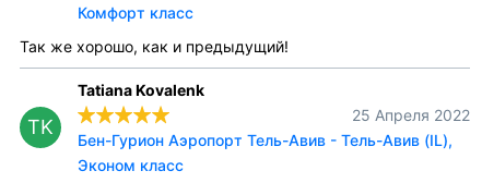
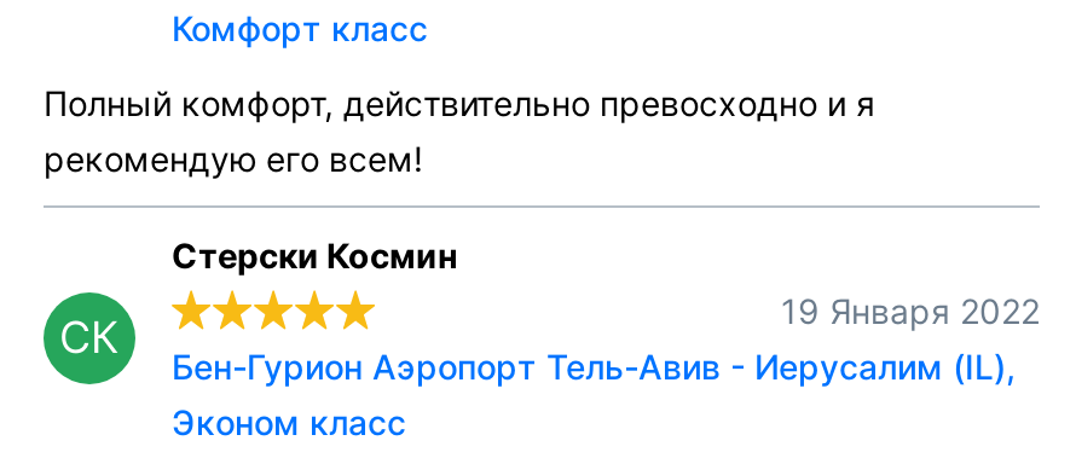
- Так же хорошо, как и предыдущий!
+ Полный комфорт, действительно превосходно и я
+ рекомендую его всем!

- Tatiana Kovalenk
- 25 Апреля 2022
- Бен-Гурион Аэропорт Тель-Авив - Тель-Авив (IL),
+ Стерски Космин
+ 19 Января 2022
+ Бен-Гурион Аэропорт Тель-Авив - Иерусалим (IL),

- TK
+ СК
